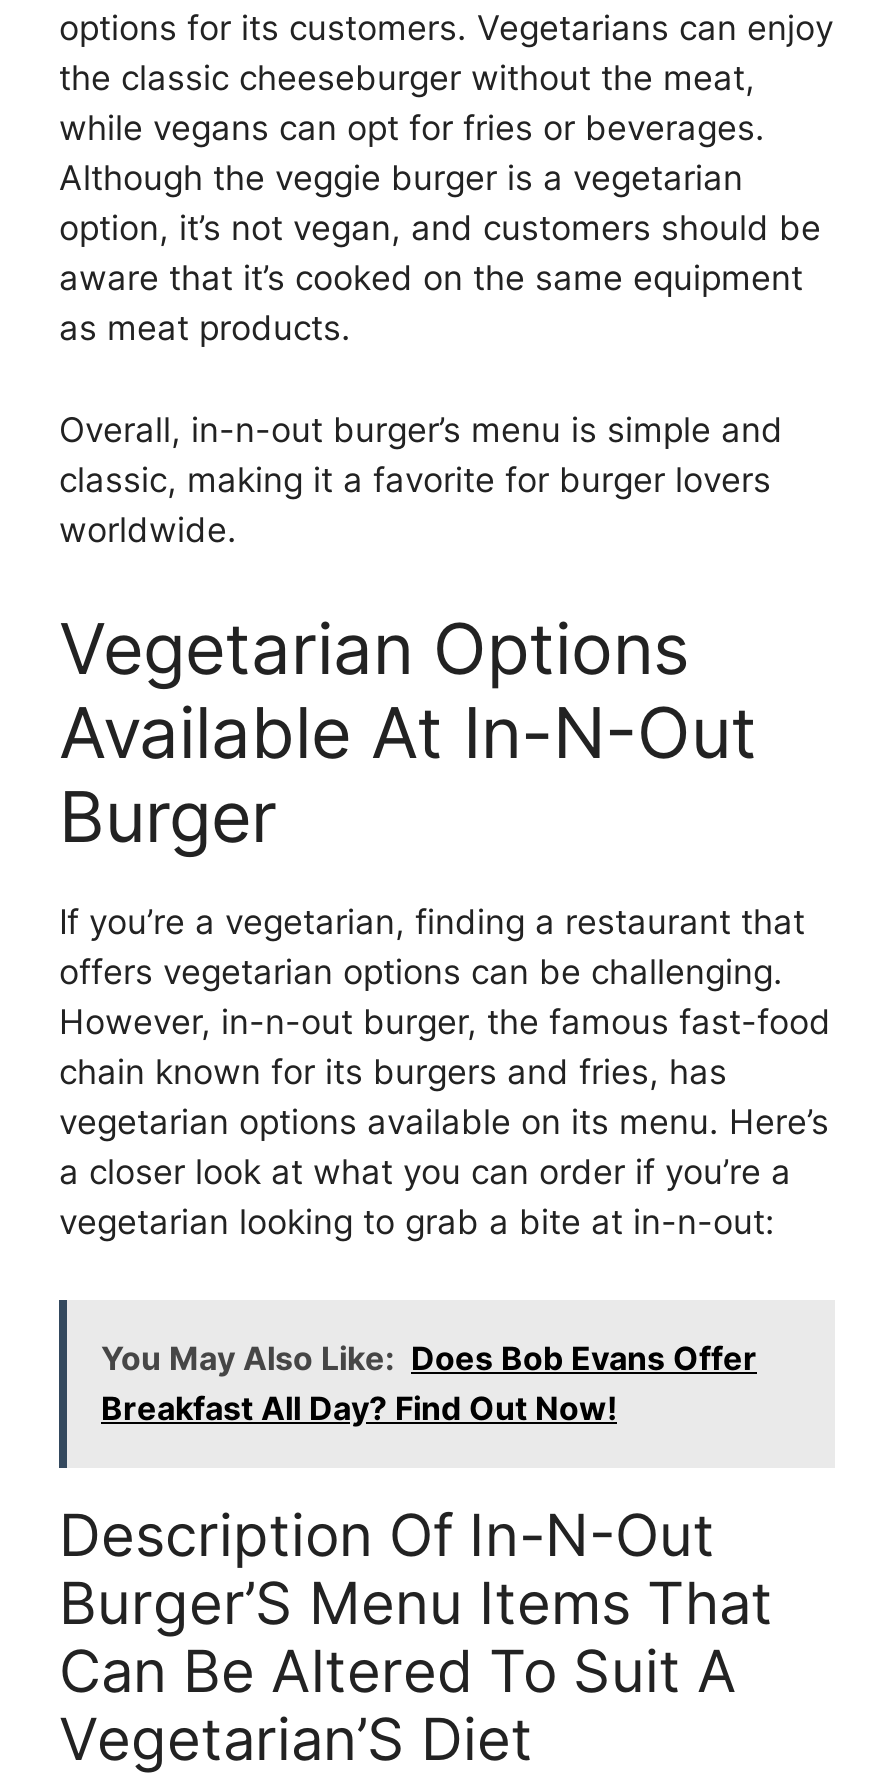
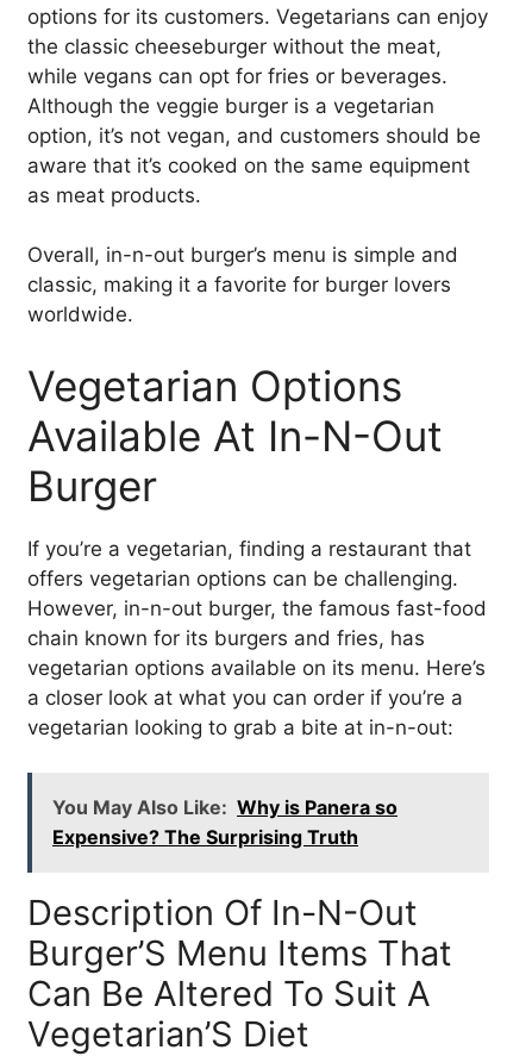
- You May Also Like: Does Bob Evans Offer
- Breakfast All Day? Find Out Now!
+ You May Also Like: Why is Panera so
+ Expensive? The Surprising Truth
